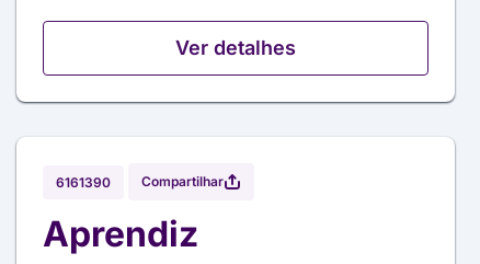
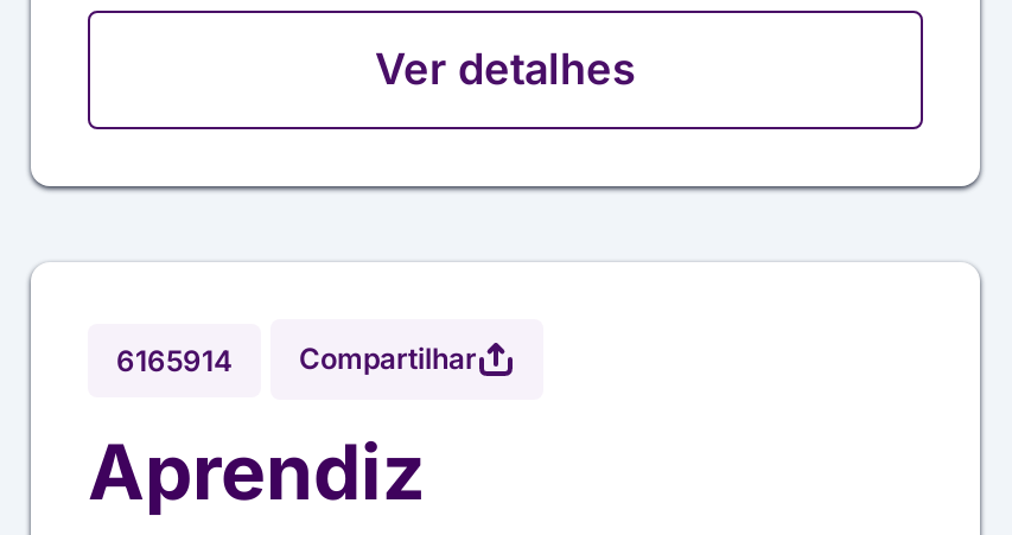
- 6161390 Compartilhar
+ 6165914 Compartilhar
